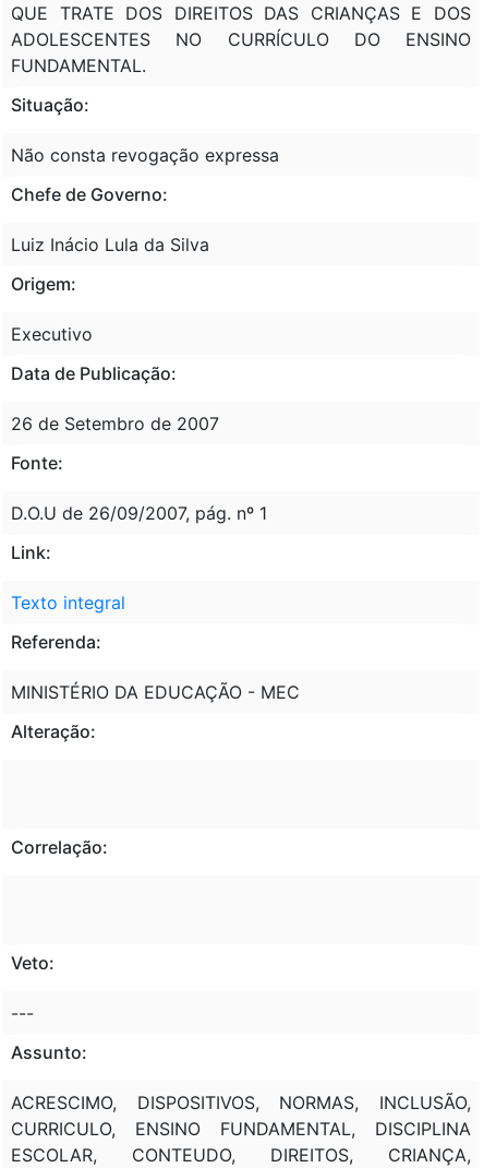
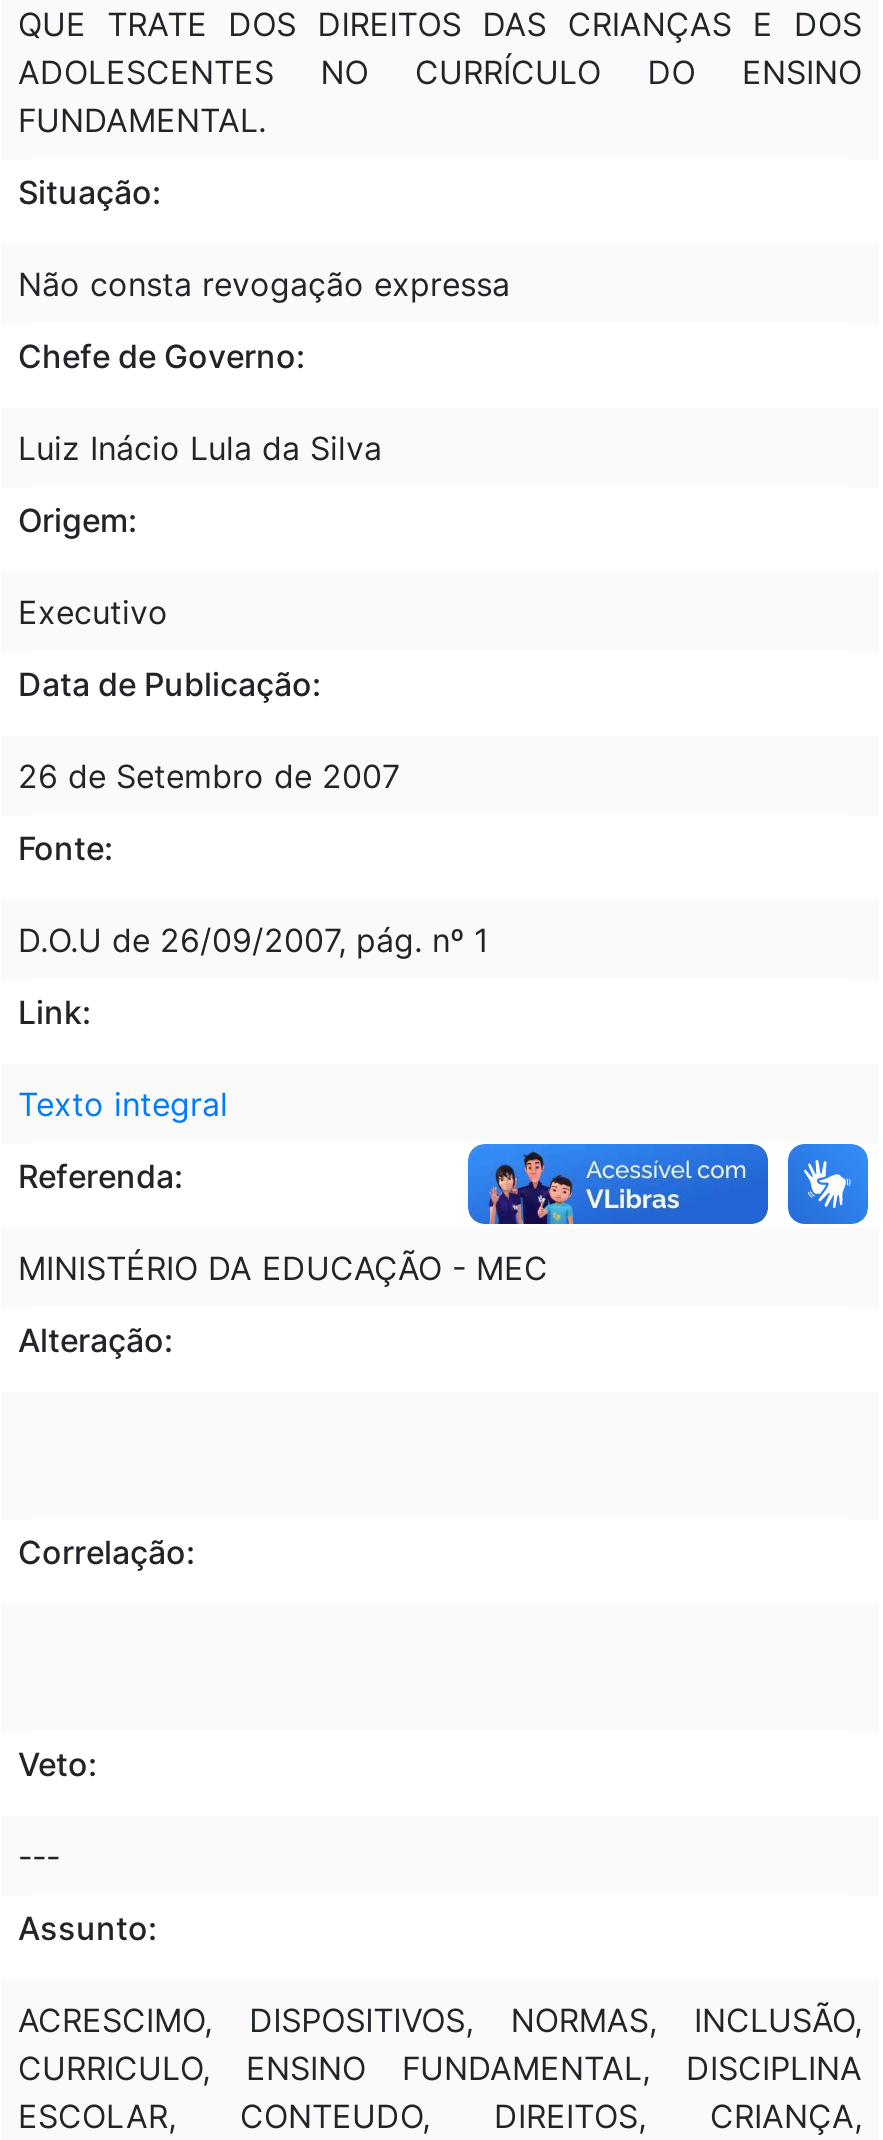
+ [image]

+ [image]
